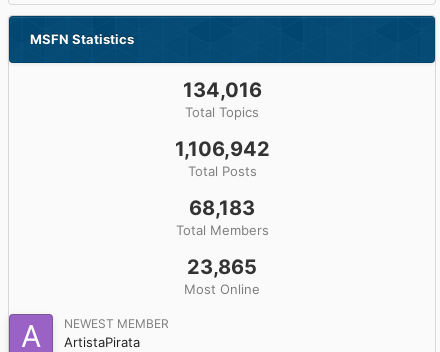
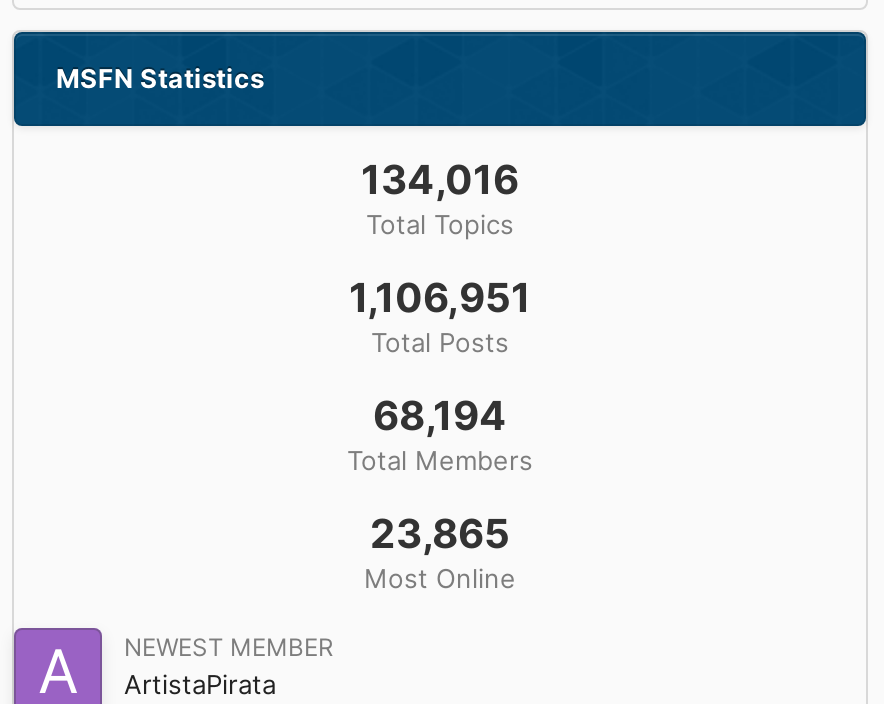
- 1,106,942
+ 1,106,951

- 68,183
+ 68,194
